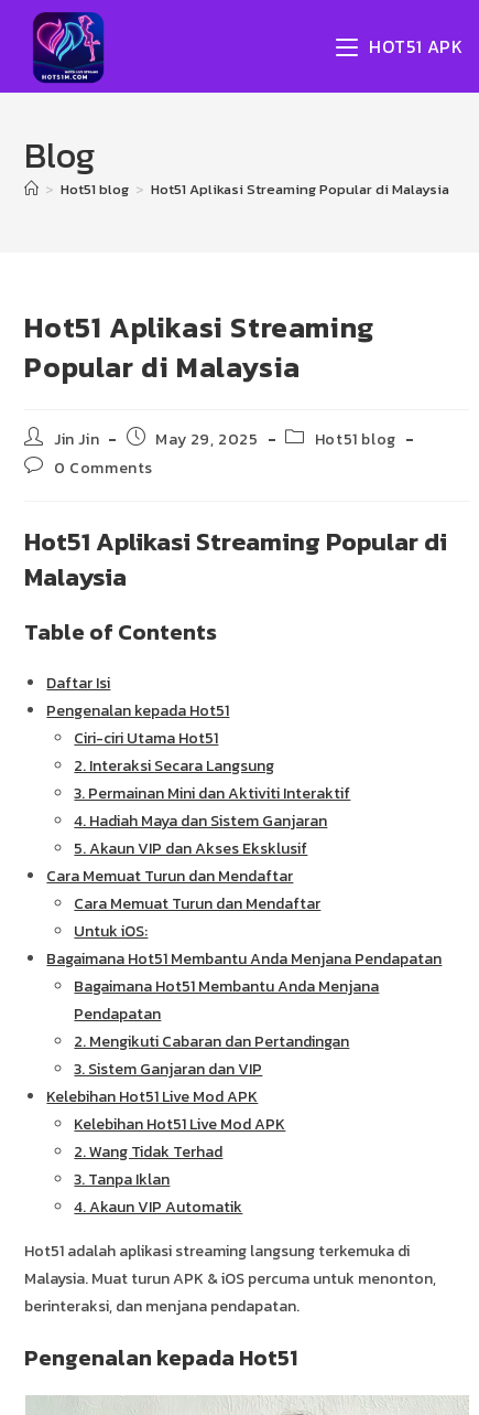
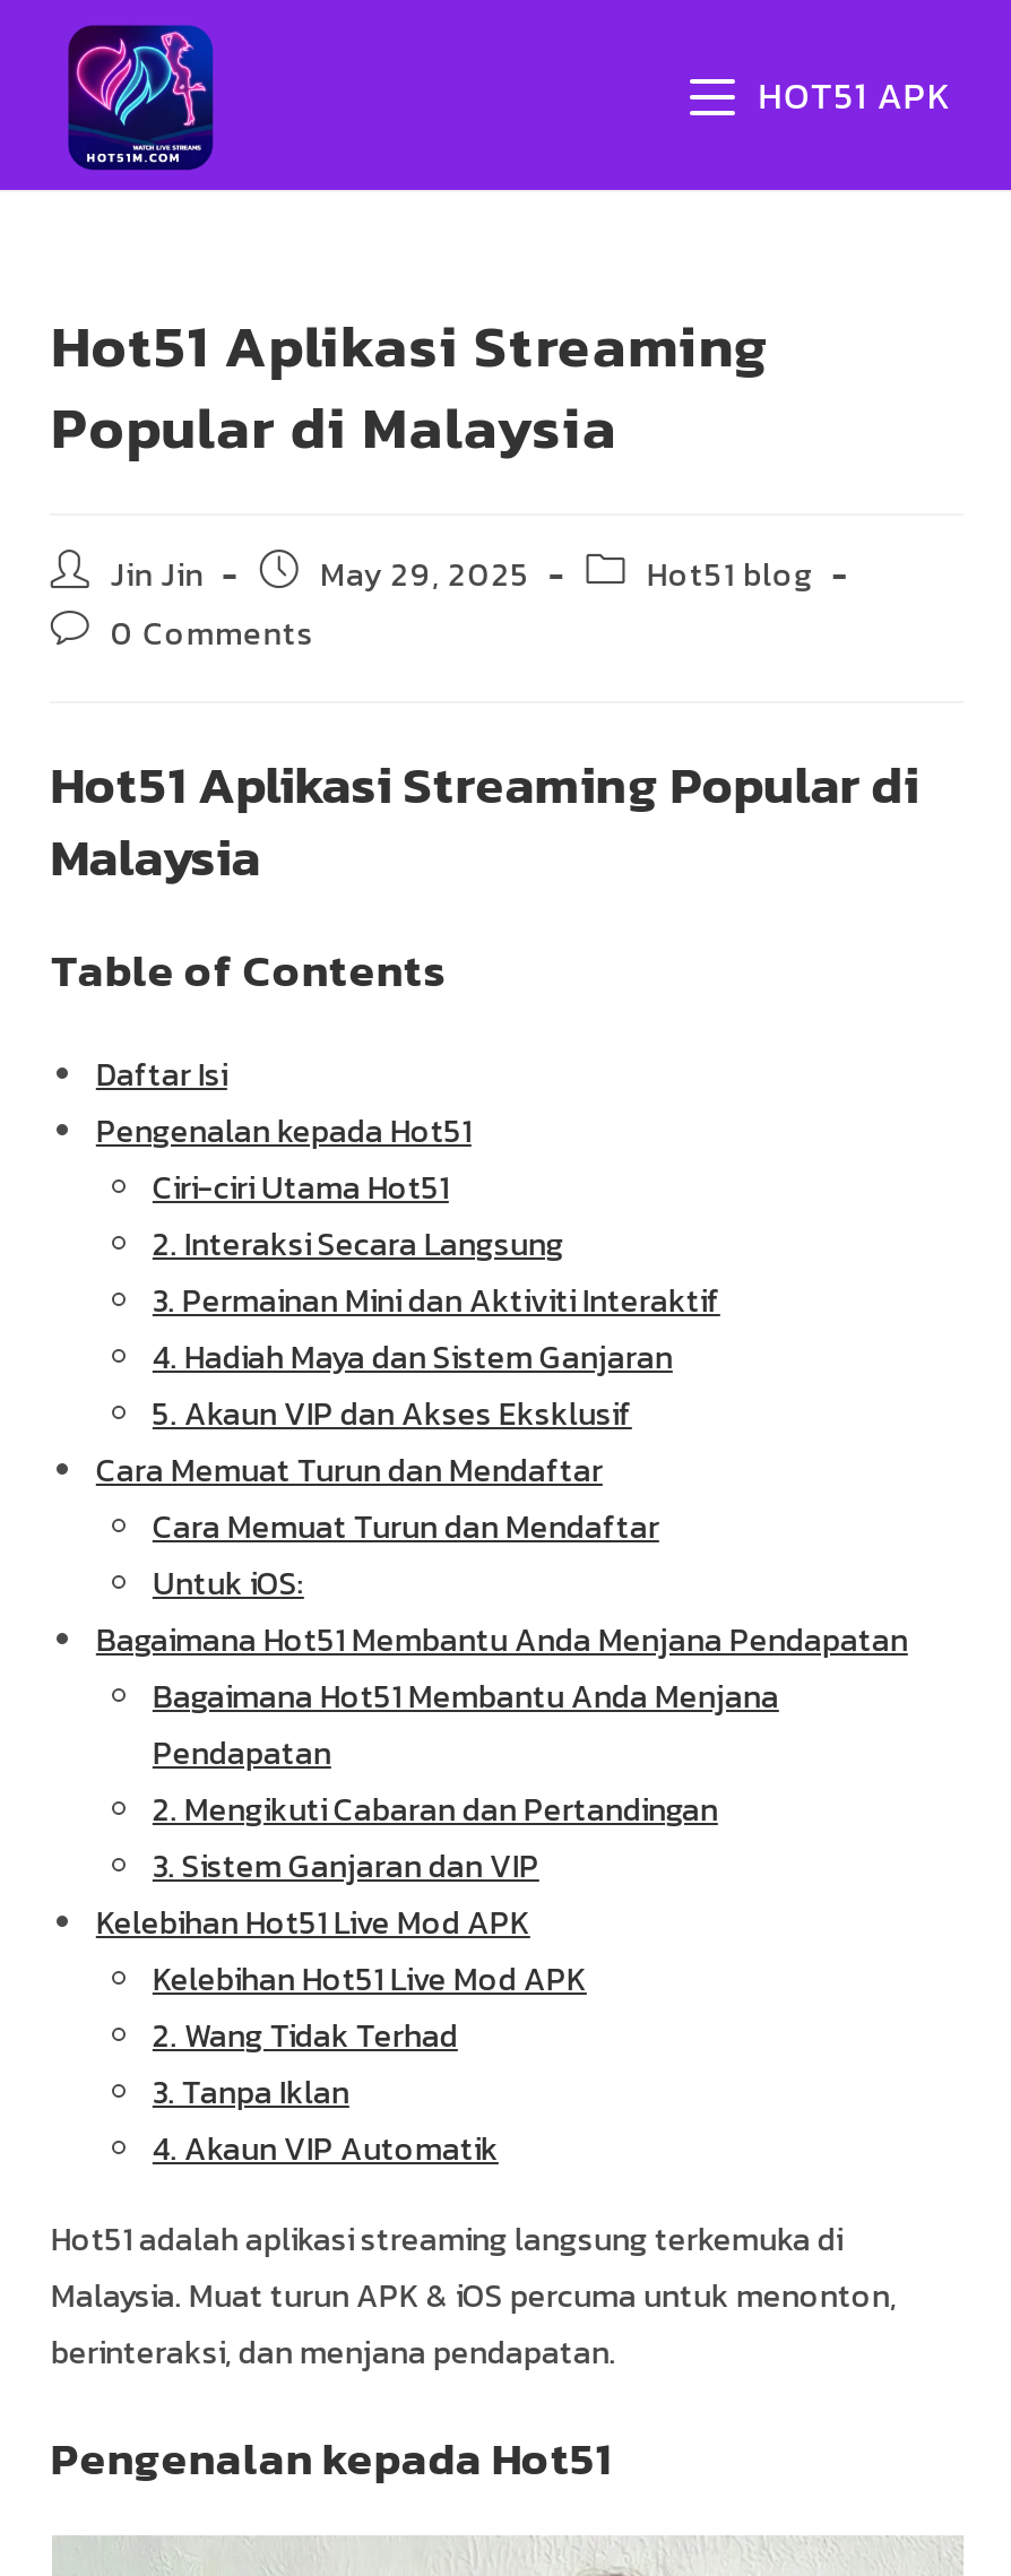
- Blog
- > Hot51 blog > Hot51 Aplikasi Streaming Popular di Malaysia
